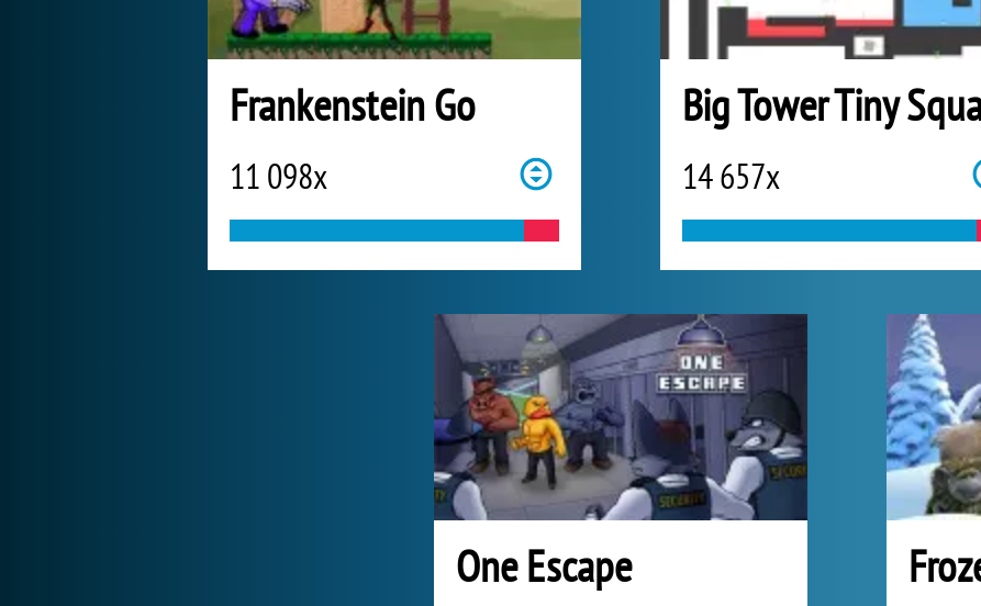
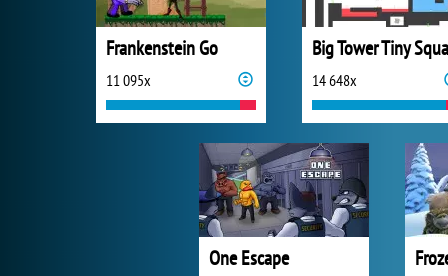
- 11 098x
+ 11 095x

- 14 657x
+ 14 648x
